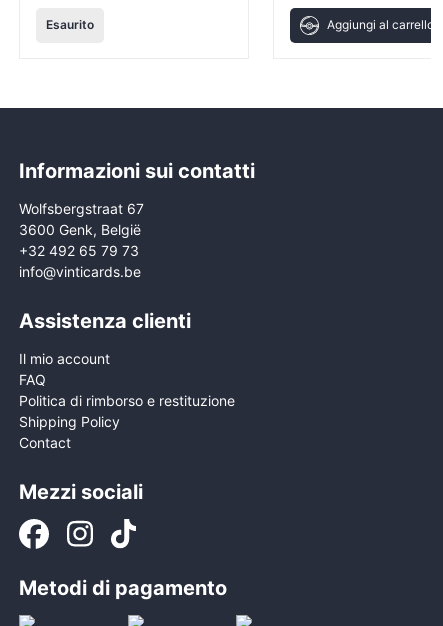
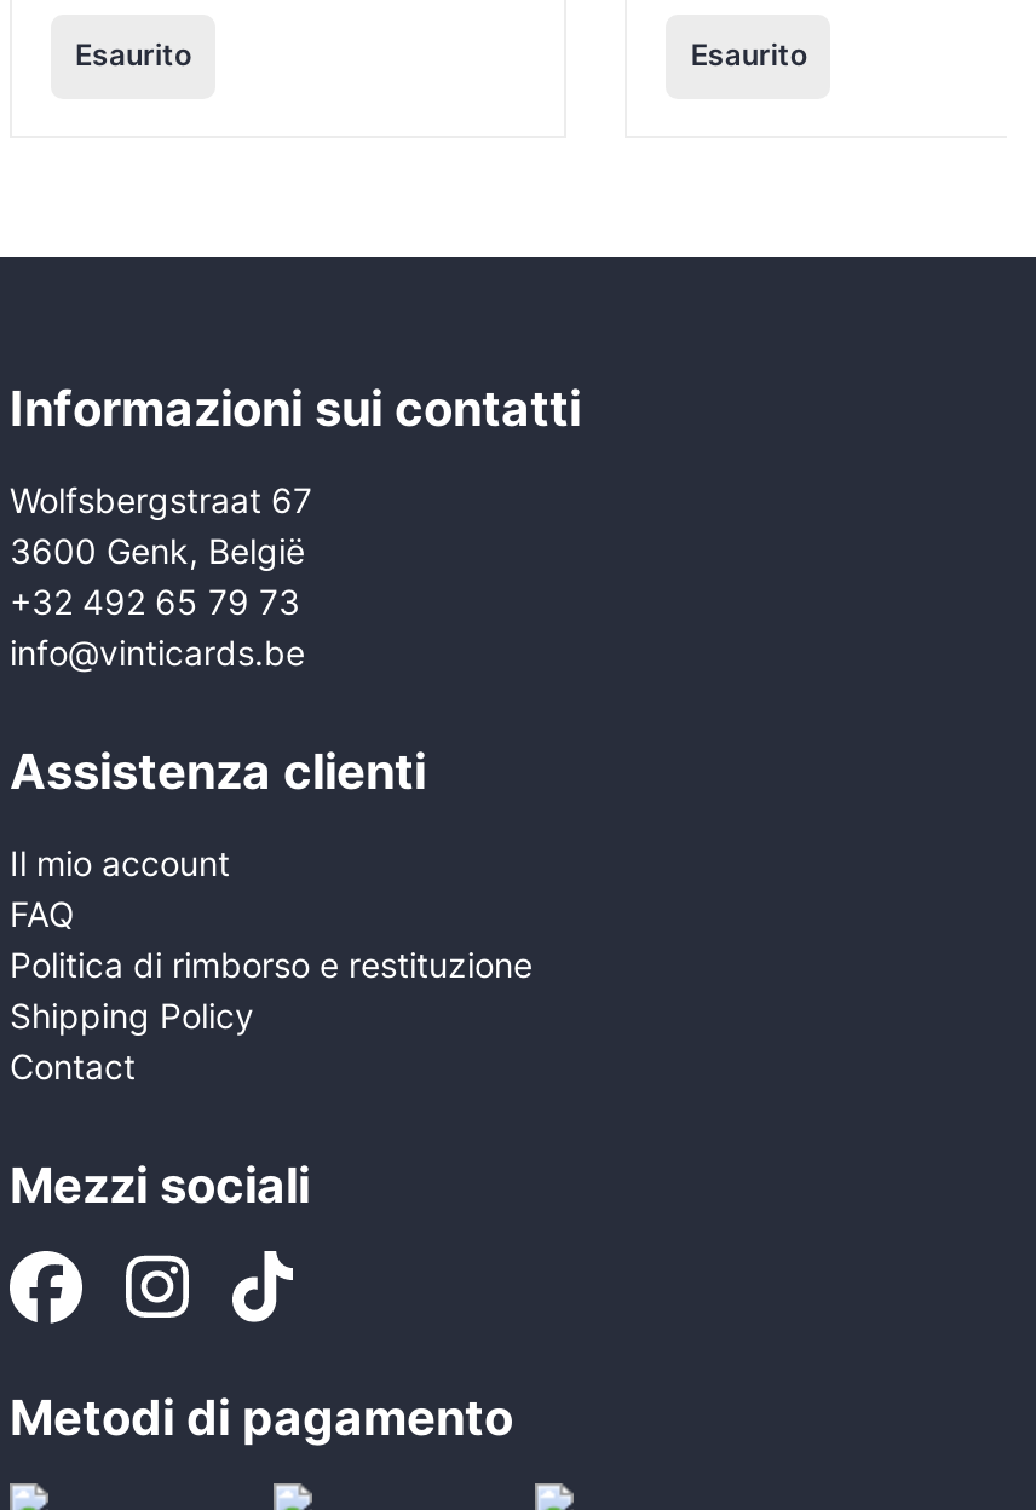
- Aggiungi al carrello
+ Esaurito
